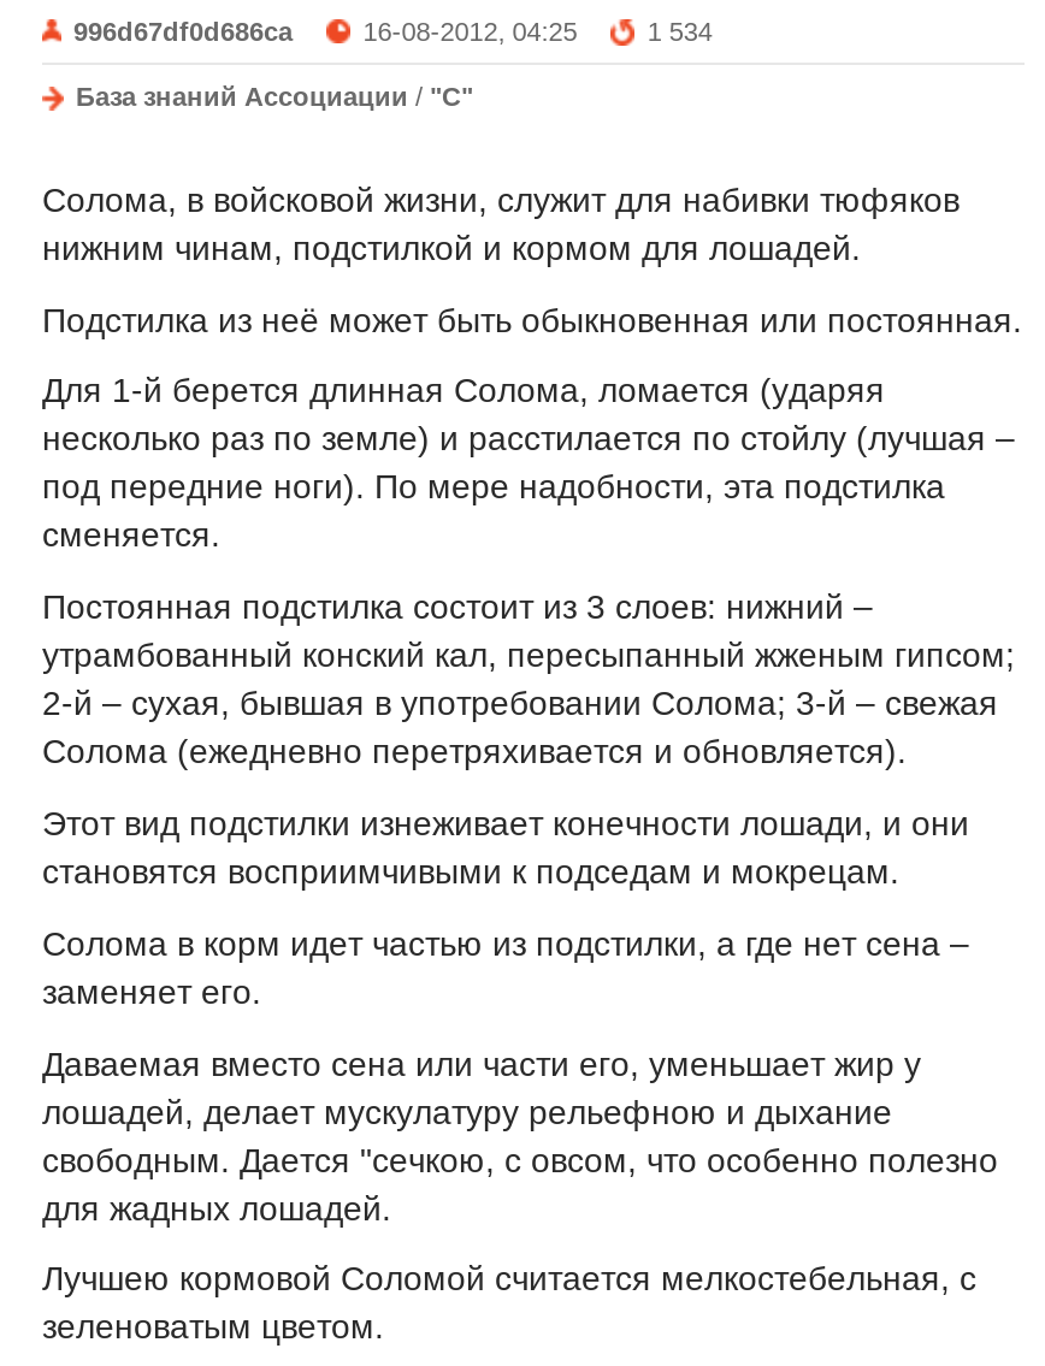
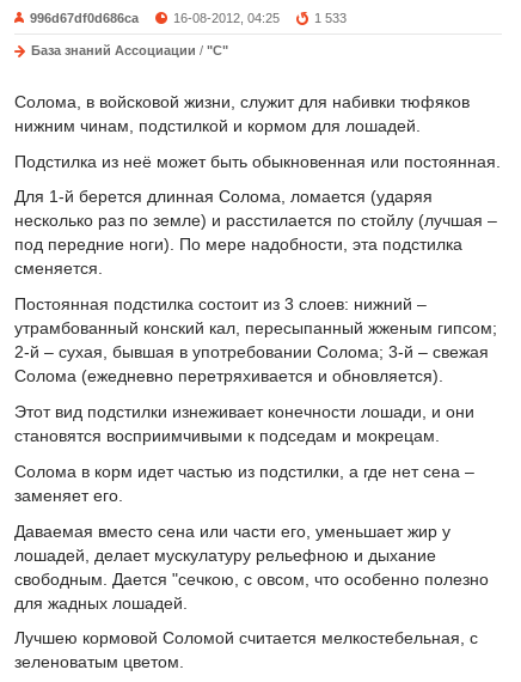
- 1 534
+ 1 533
